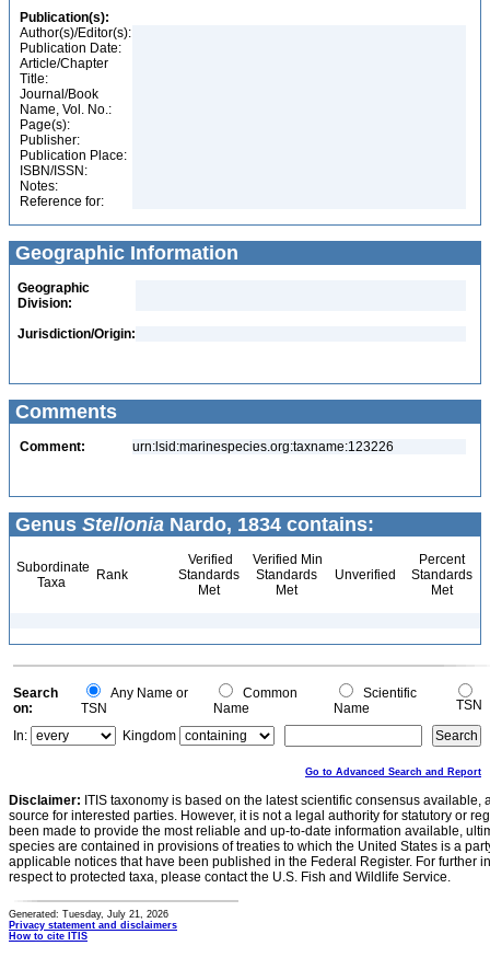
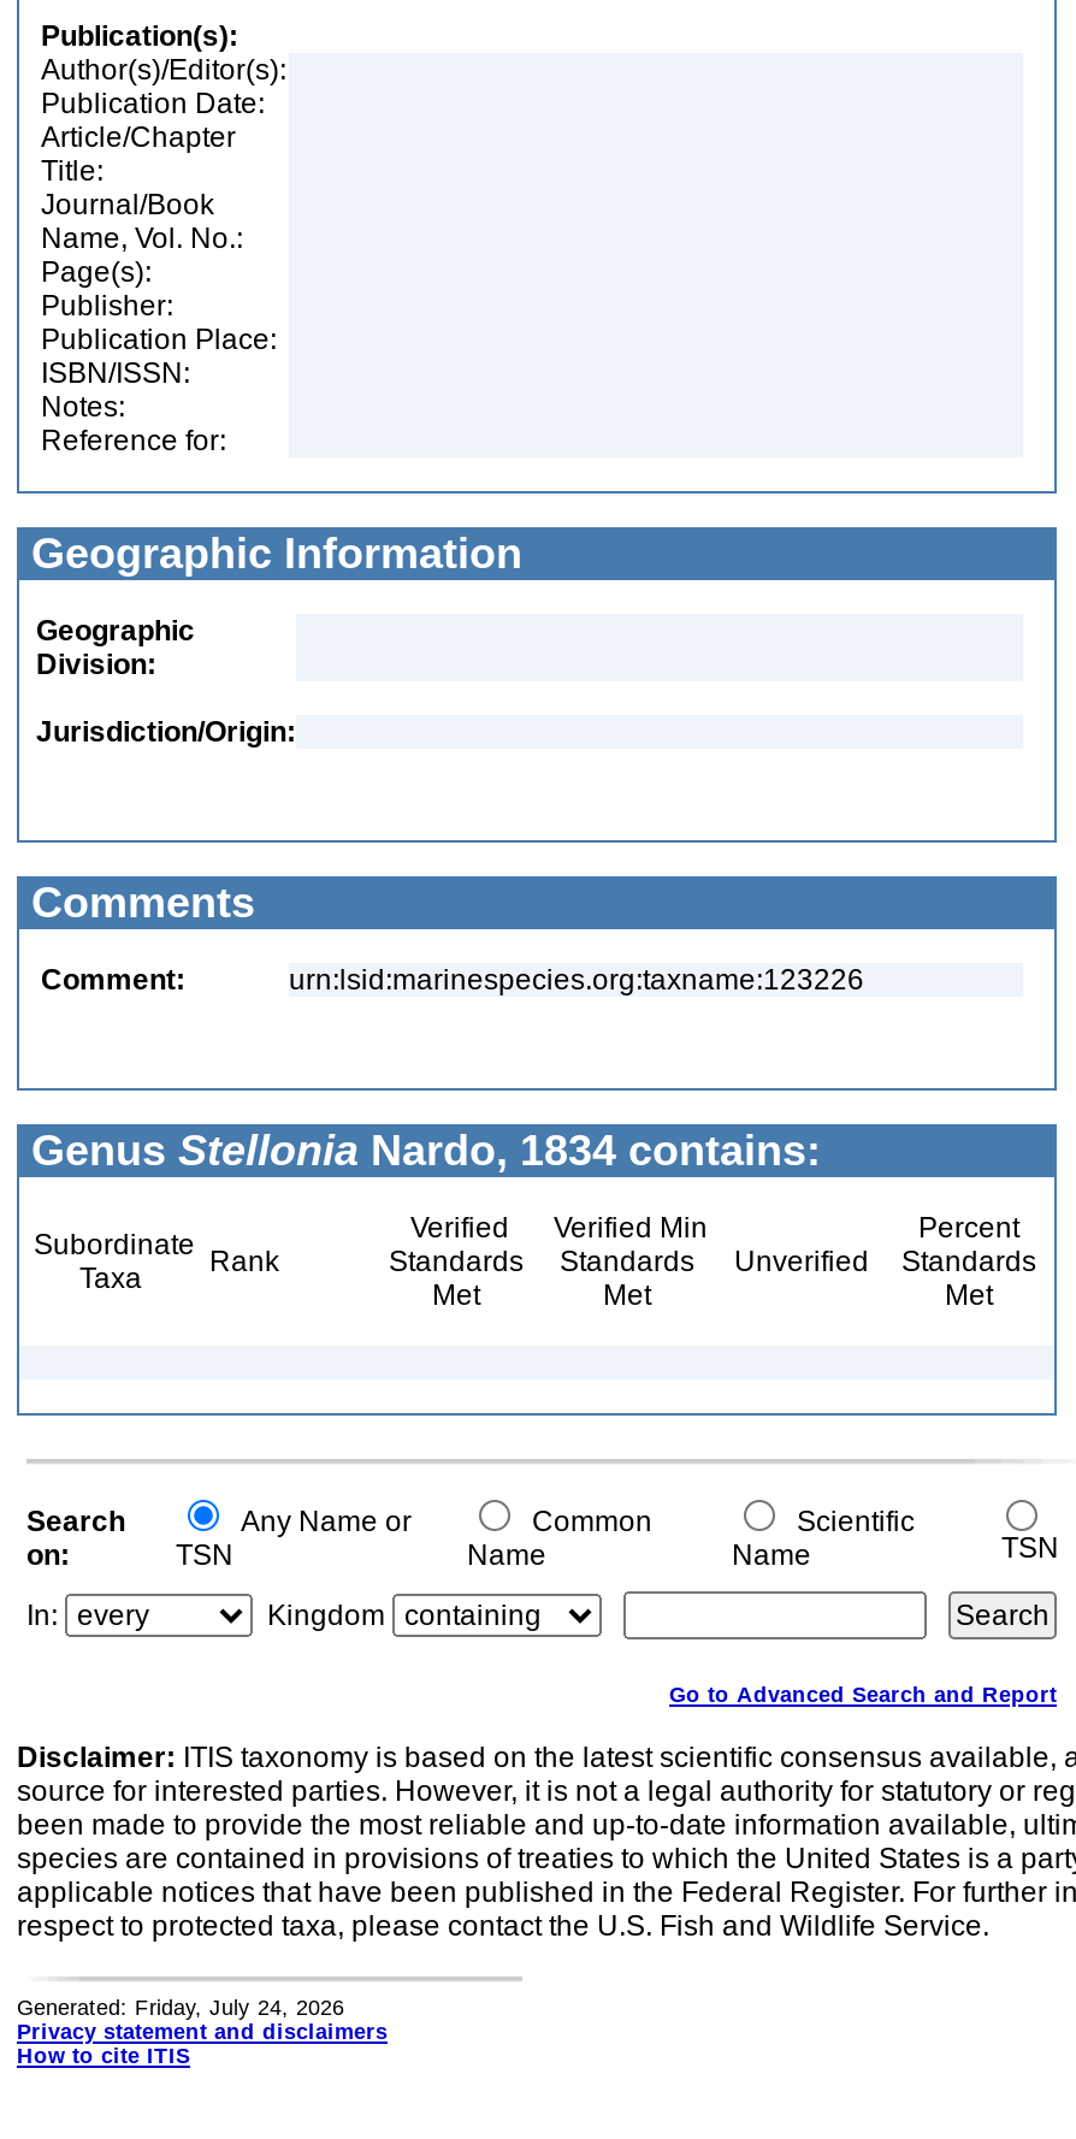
- Generated: Tuesday, July 21, 2026
+ Generated: Friday, July 24, 2026
